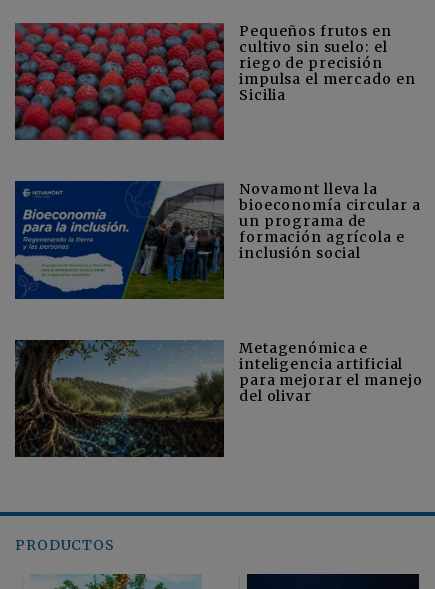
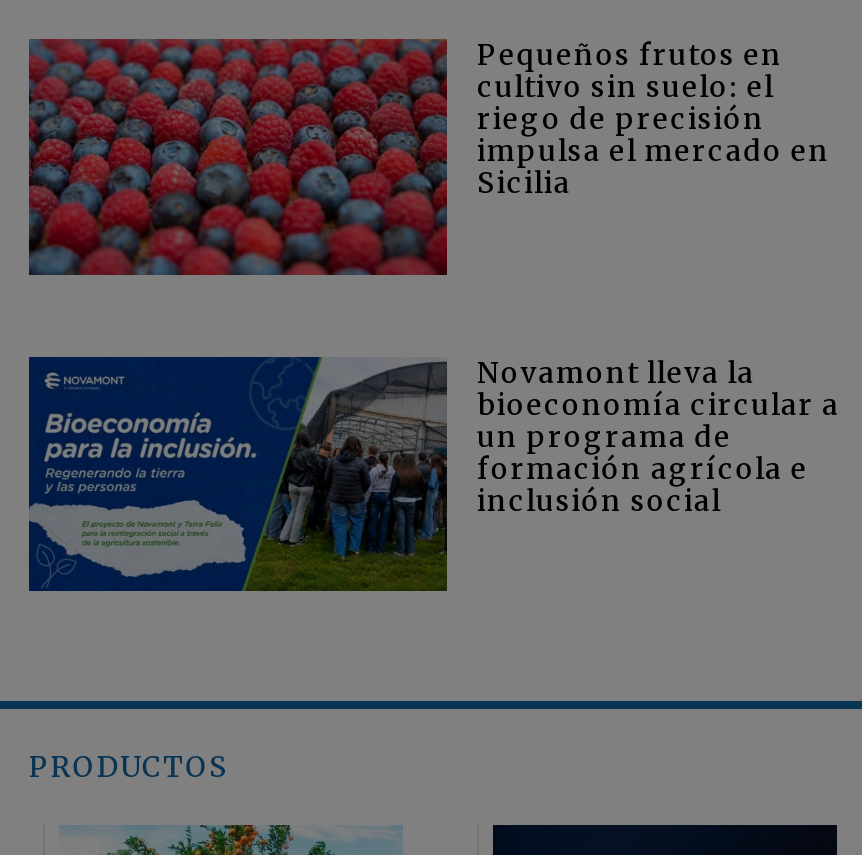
- [image]
- Metagenómica e
- inteligencia artificial
- para mejorar el manejo
- del olivar
